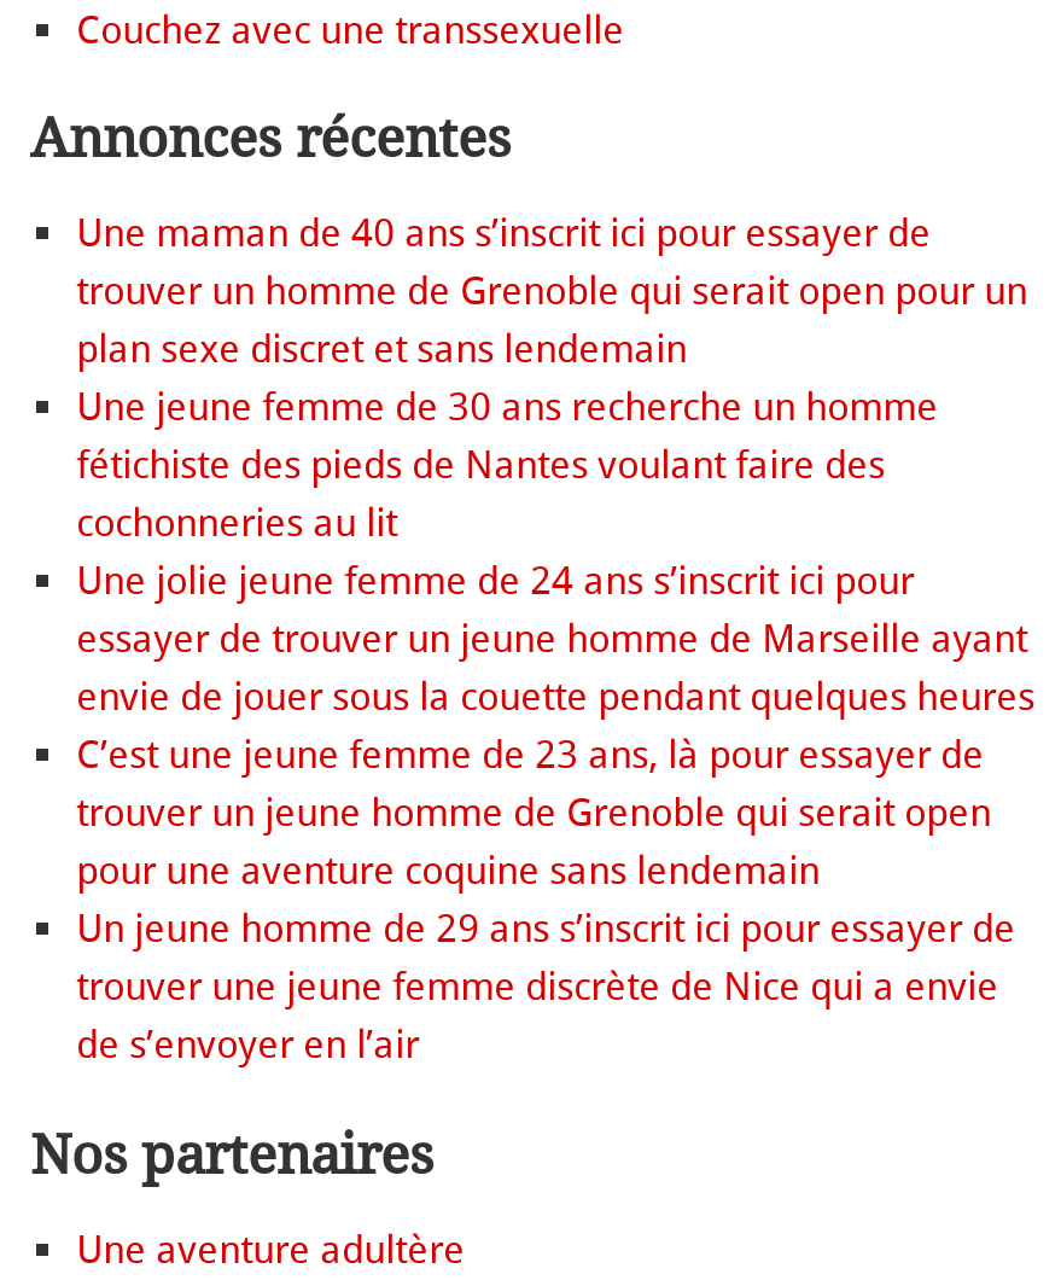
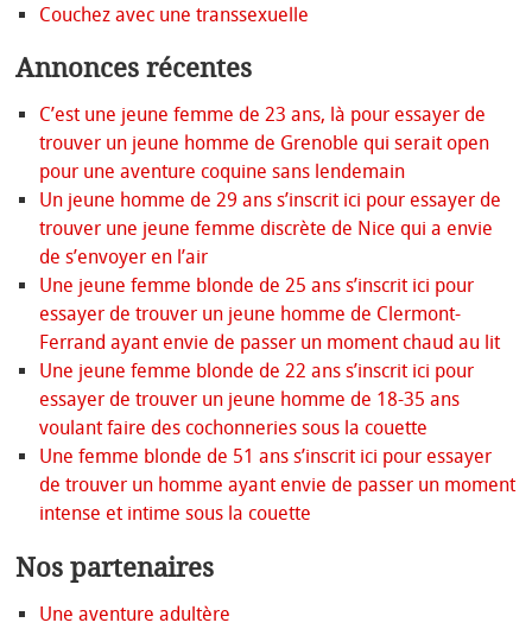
- Une maman de 40 ans s’inscrit ici pour essayer de
- trouver un homme de Grenoble qui serait open pour un
- plan sexe discret et sans lendemain
- Une jeune femme de 30 ans recherche un homme
- fétichiste des pieds de Nantes voulant faire des
- cochonneries au lit
- Une jolie jeune femme de 24 ans s’inscrit ici pour
- essayer de trouver un jeune homme de Marseille ayant
- envie de jouer sous la couette pendant quelques heures

moved up: C’est une jeune femme de 23 ans, là pour essayer de | trouver un jeune homme de Grenoble qui serait open | pour une aventure coquine sans lendemain | Un jeune homme de 29 ans s’inscrit ici pour essayer de | trouver une jeune femme discrète de Nice qui a envie | de s’envoyer en l’air

+ Une jeune femme blonde de 25 ans s’inscrit ici pour
+ essayer de trouver un jeune homme de Clermont-
+ Ferrand ayant envie de passer un moment chaud au lit
+ Une jeune femme blonde de 22 ans s’inscrit ici pour
+ essayer de trouver un jeune homme de 18-35 ans
+ voulant faire des cochonneries sous la couette
+ Une femme blonde de 51 ans s’inscrit ici pour essayer
+ de trouver un homme ayant envie de passer un moment
+ intense et intime sous la couette
